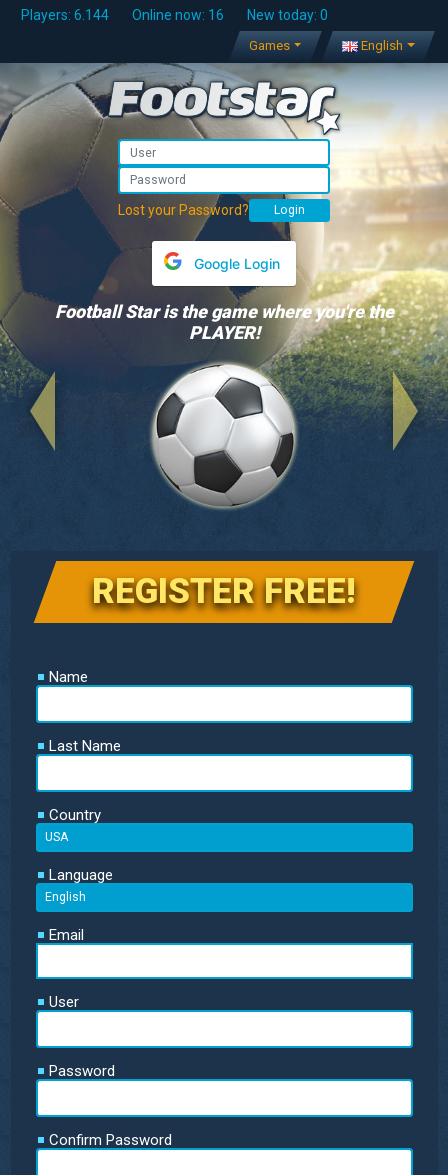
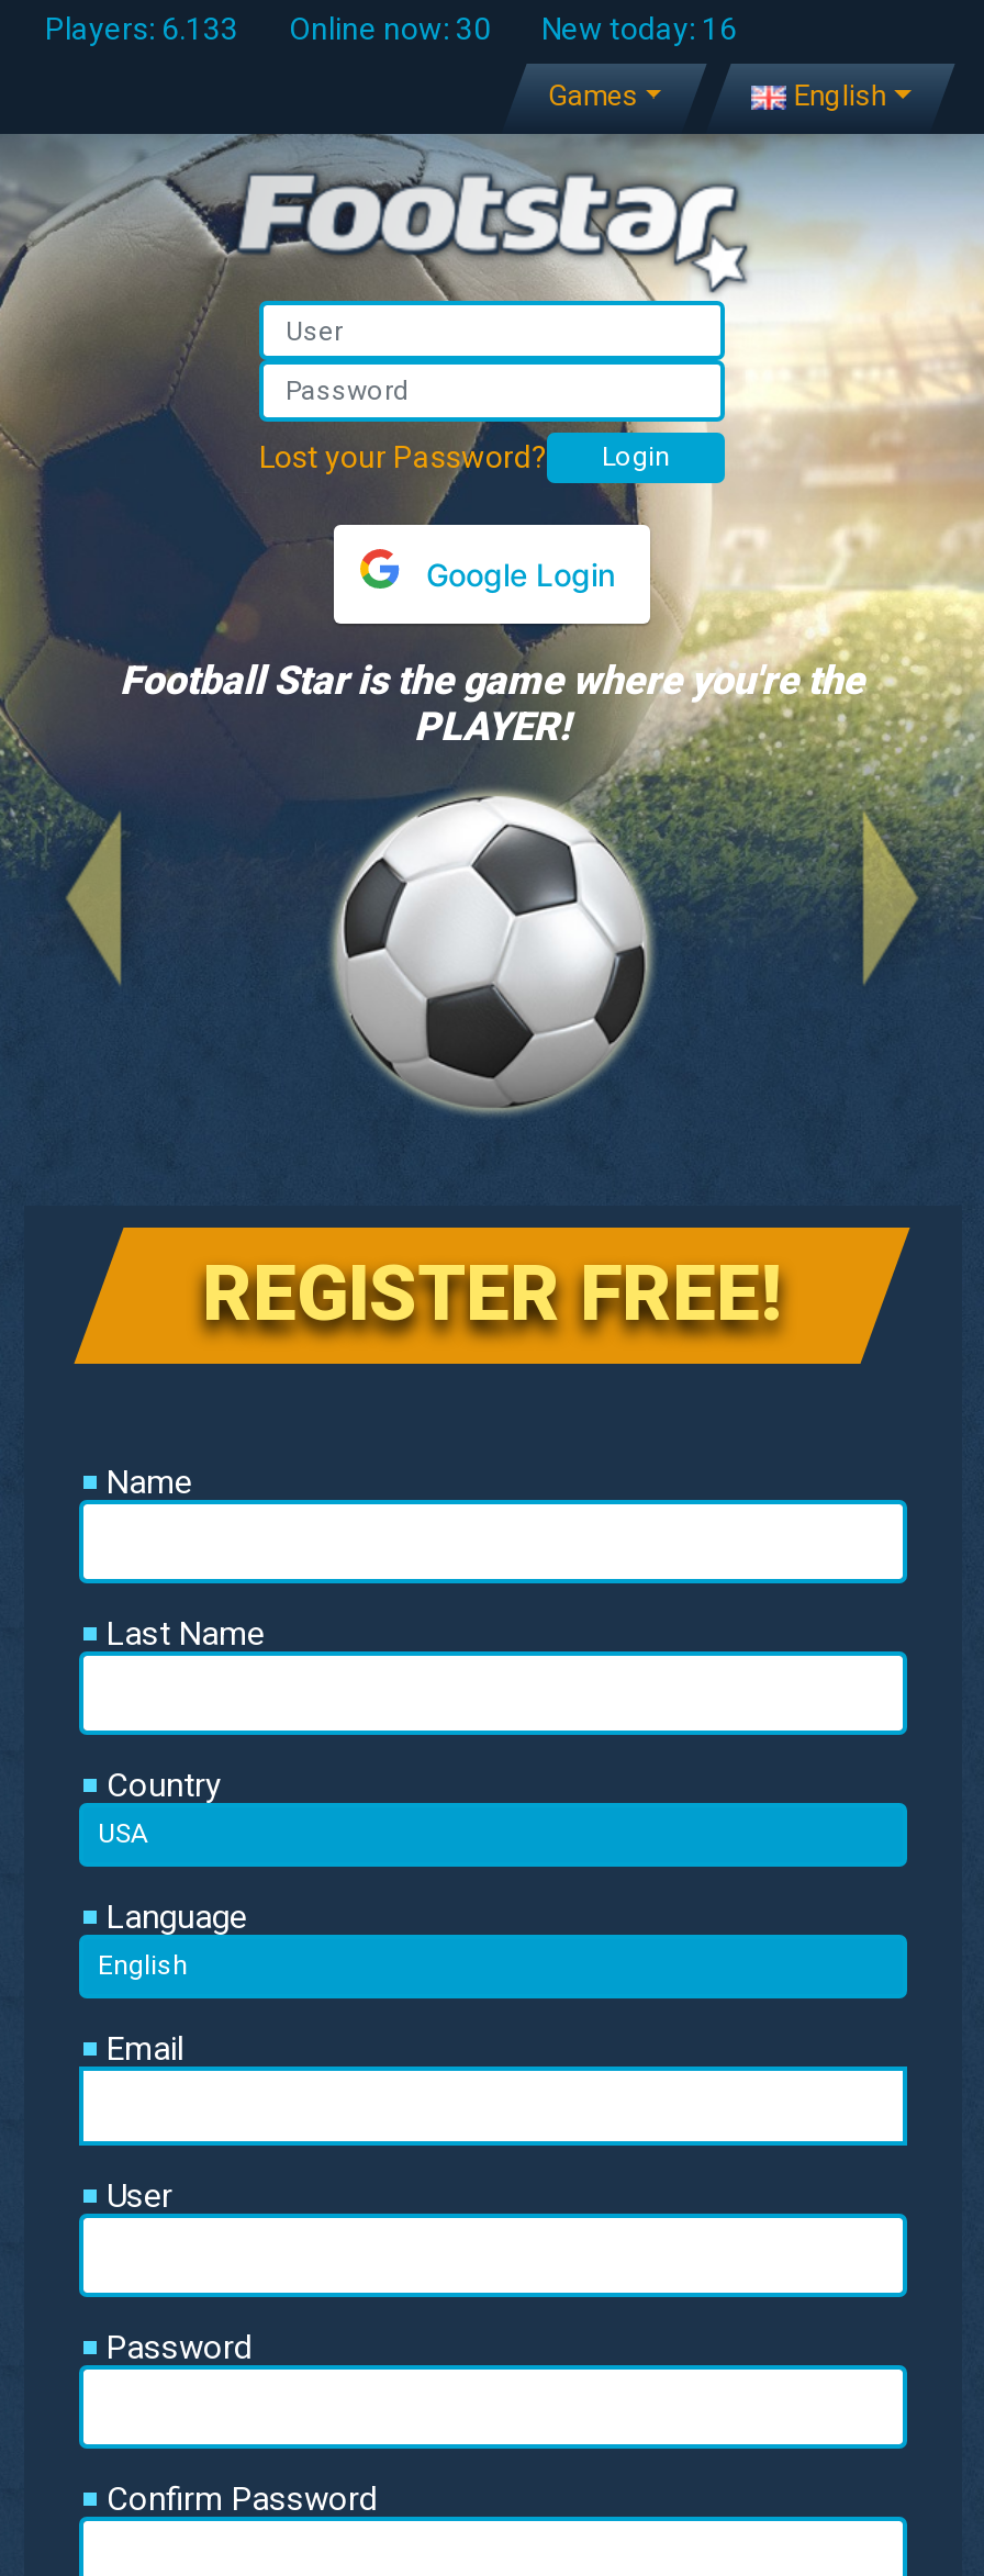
- Players: 6.144
+ Players: 6.133

- Online now: 16
+ Online now: 30

- New today: 0
+ New today: 16
